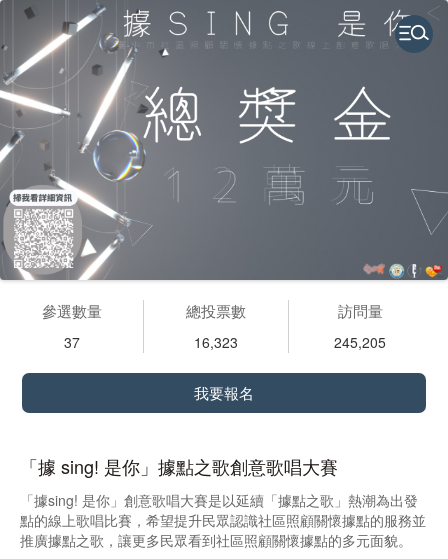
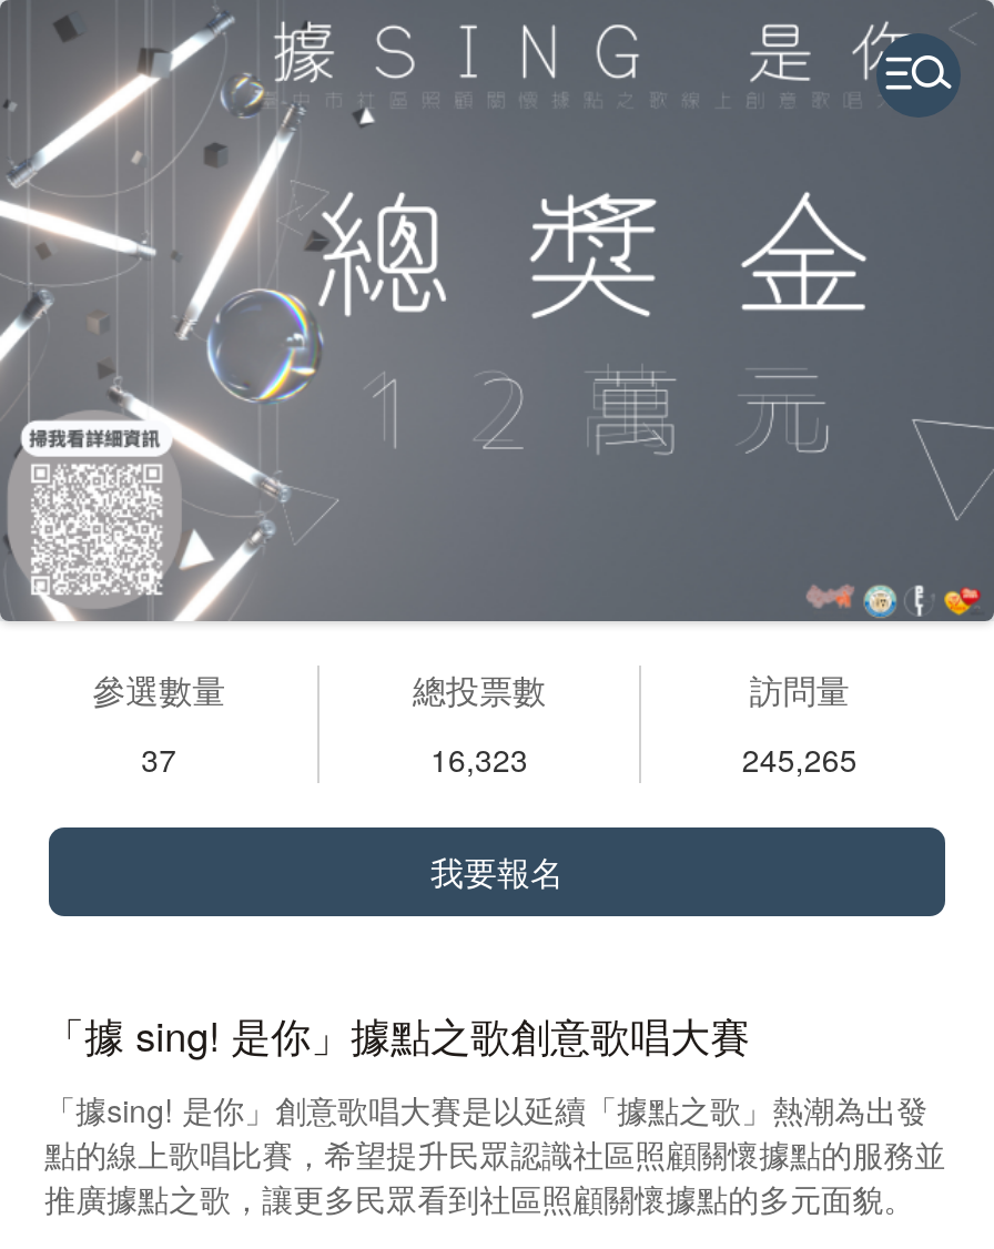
- 245,205
+ 245,265
